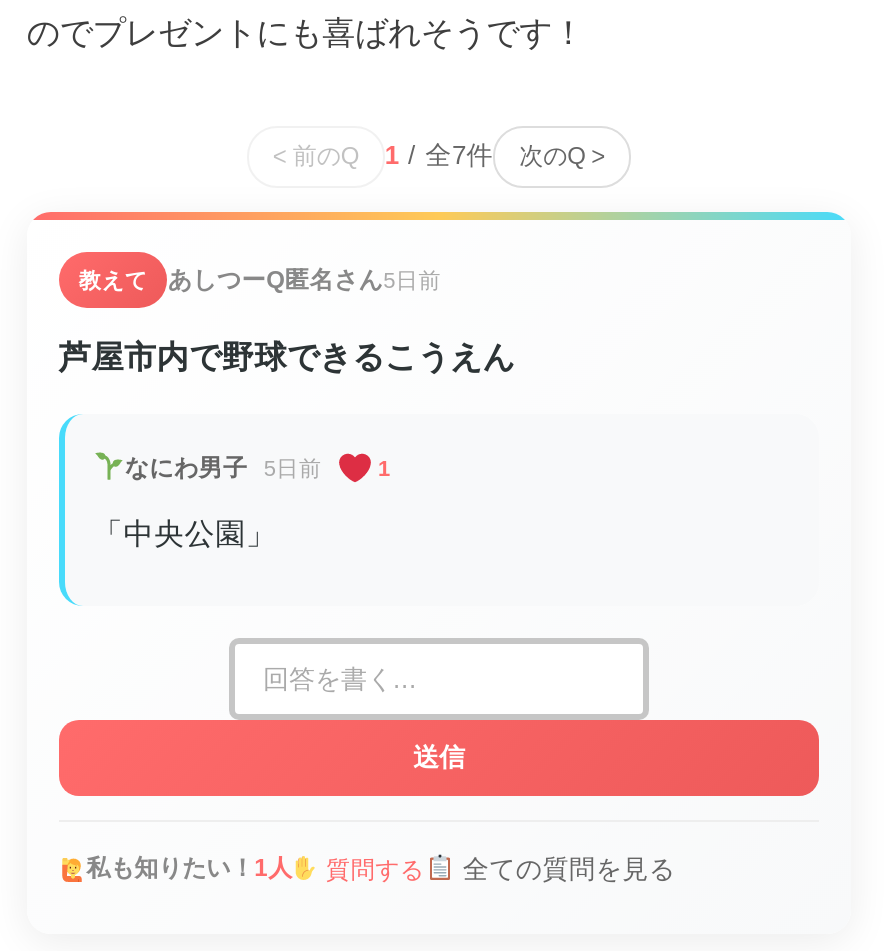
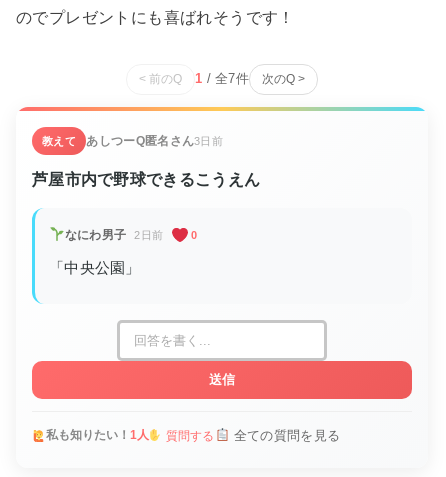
- あしつーQ匿名さん5日前
+ あしつーQ匿名さん3日前

- なにわ男子 5日前
+ なにわ男子 2日前

- 1
+ 0
